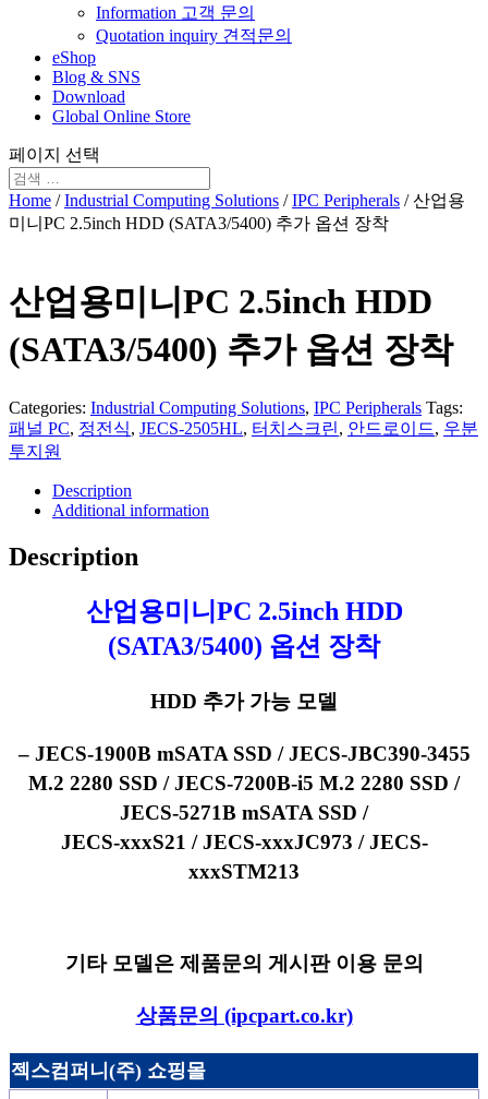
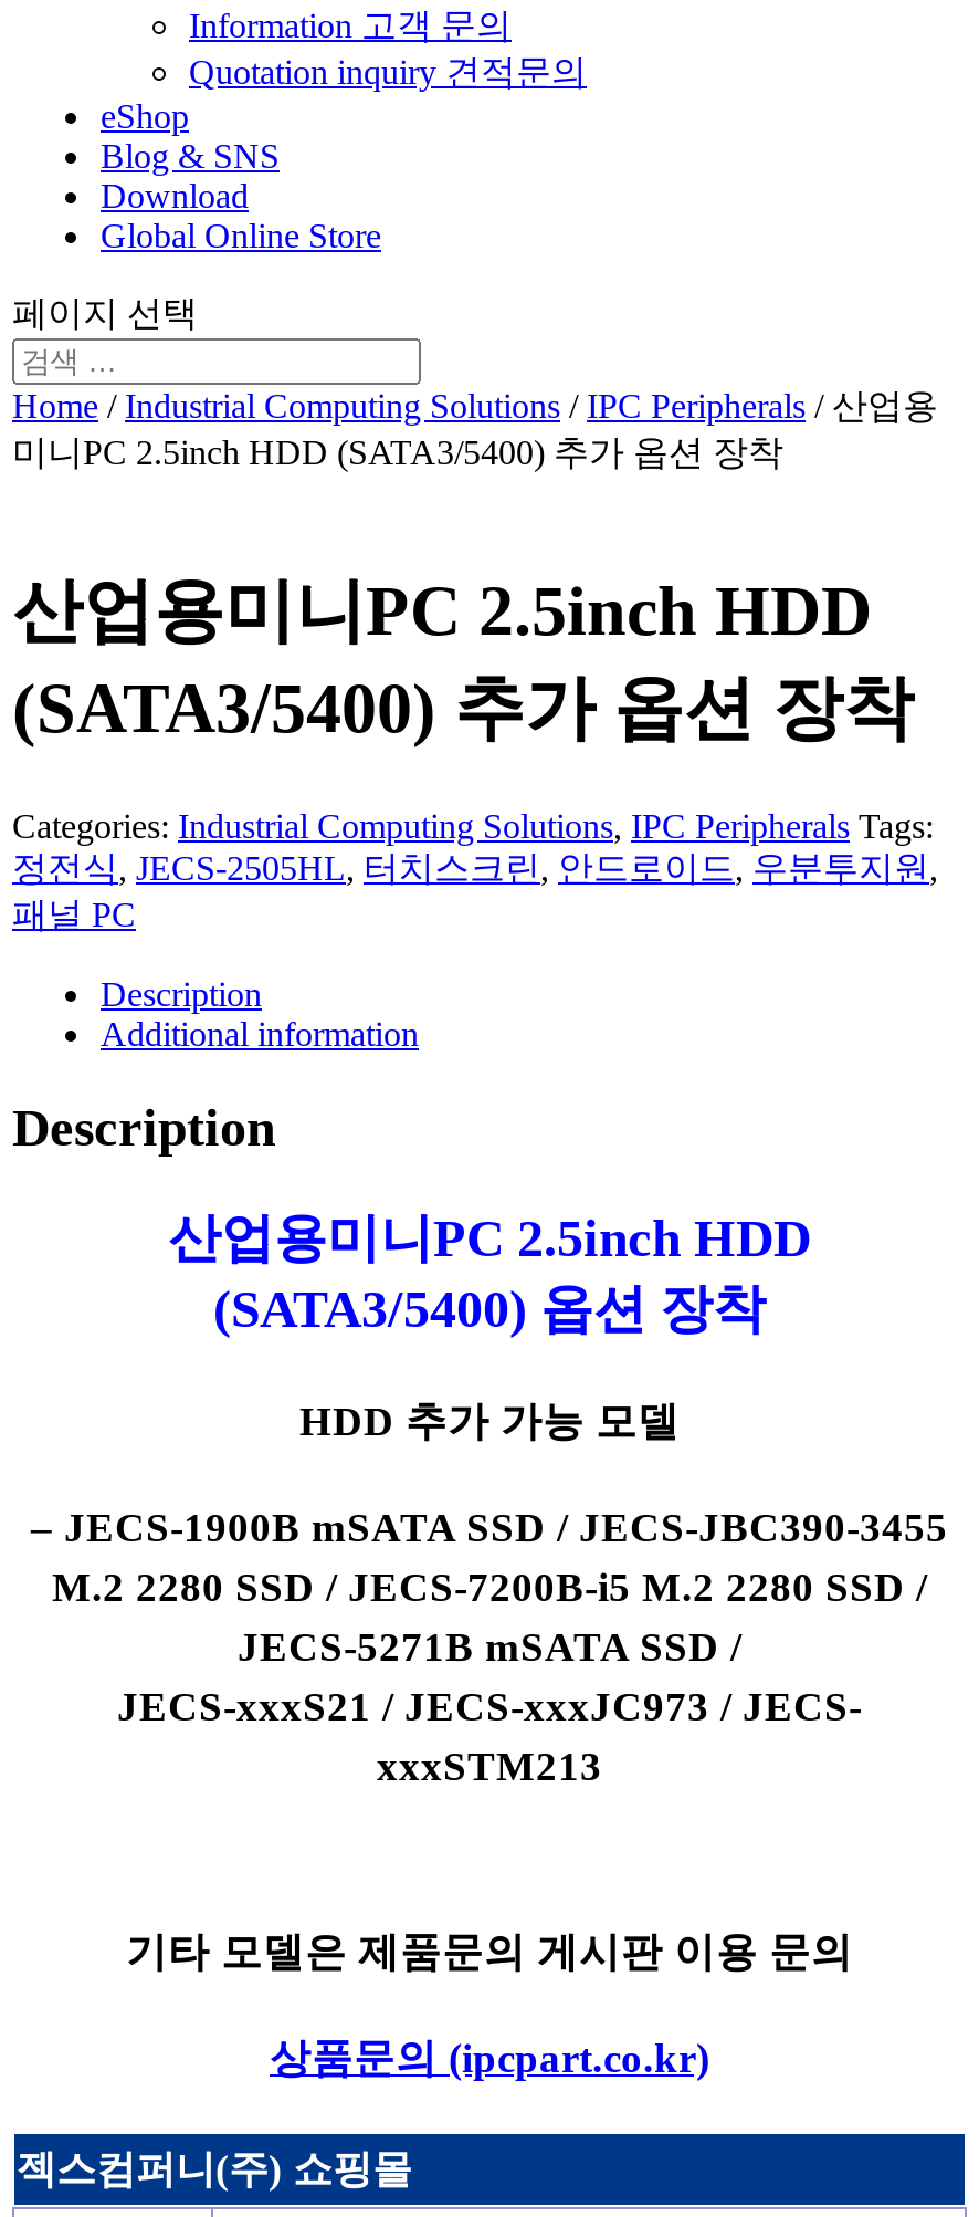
- 패널 PC, 정전식, JECS-2505HL, 터치스크린, 안드로이드, 우분
- 투지원
+ 정전식, JECS-2505HL, 터치스크린, 안드로이드, 우분투지원,
+ 패널 PC
